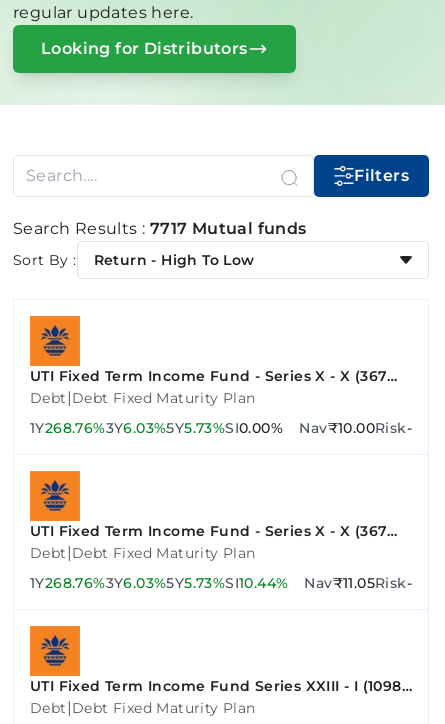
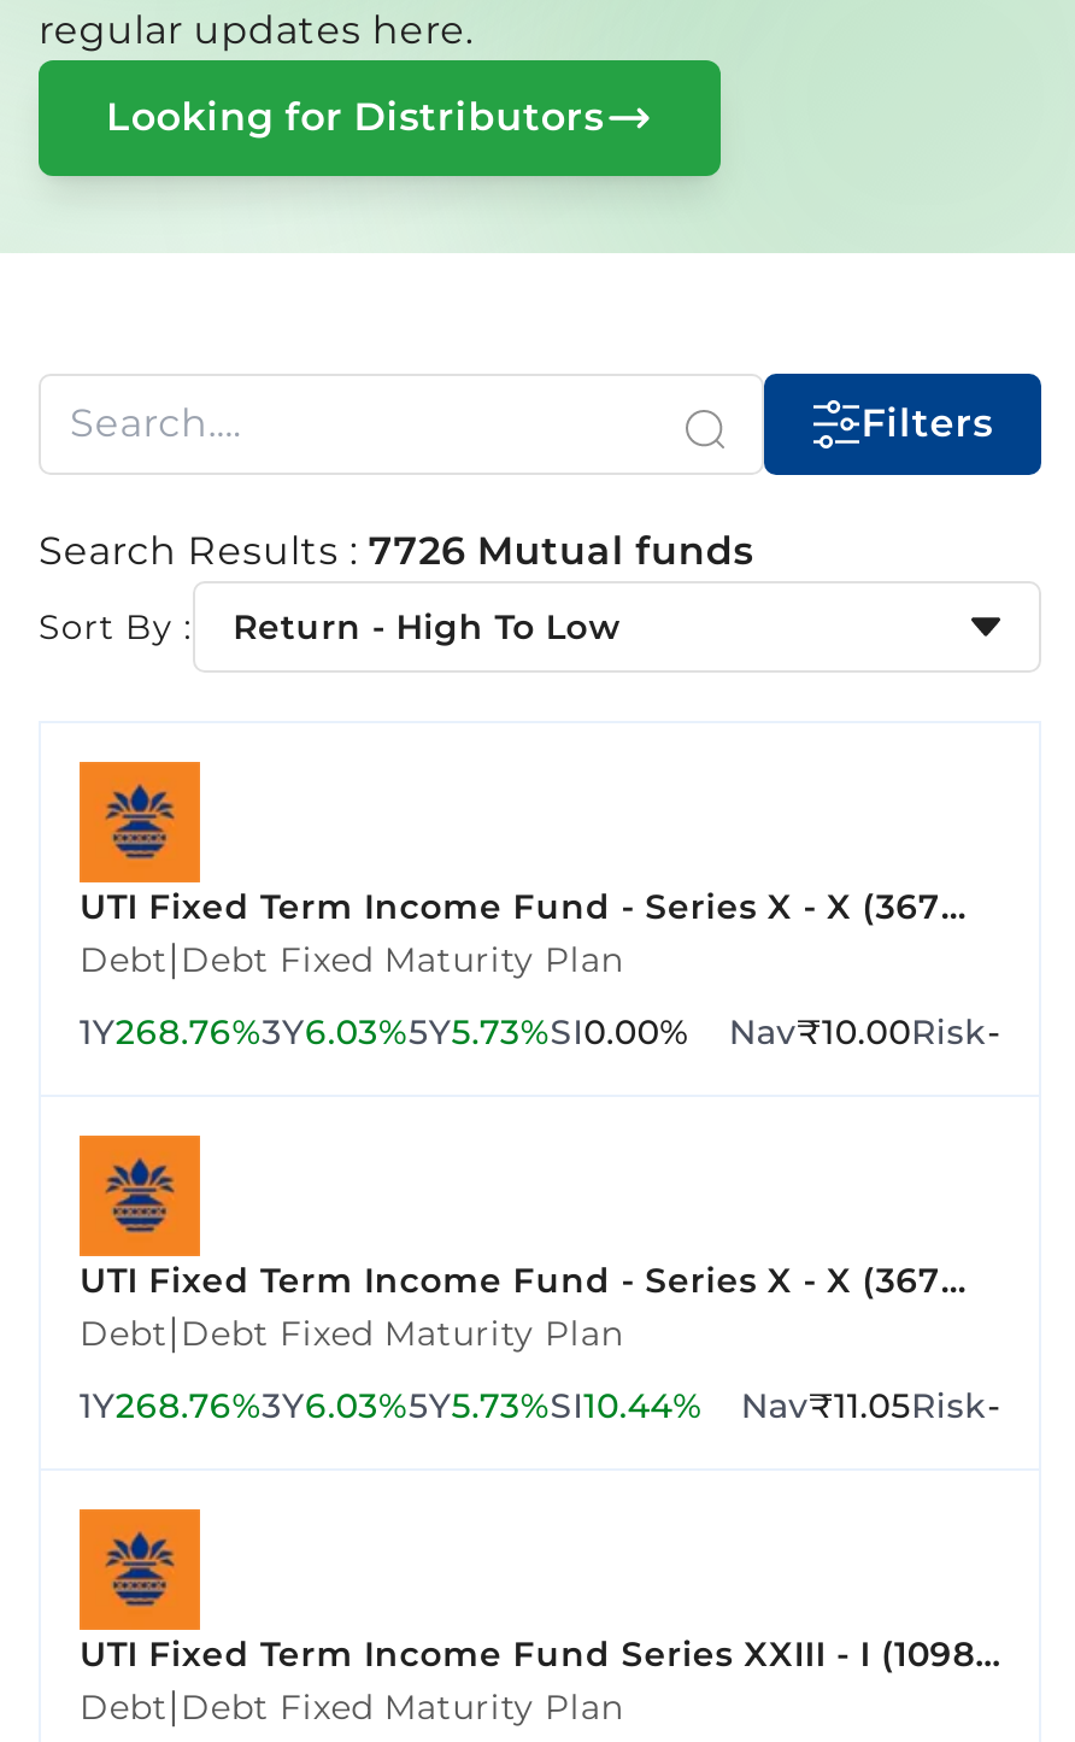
- Search Results : 7717 Mutual funds
+ Search Results : 7726 Mutual funds
